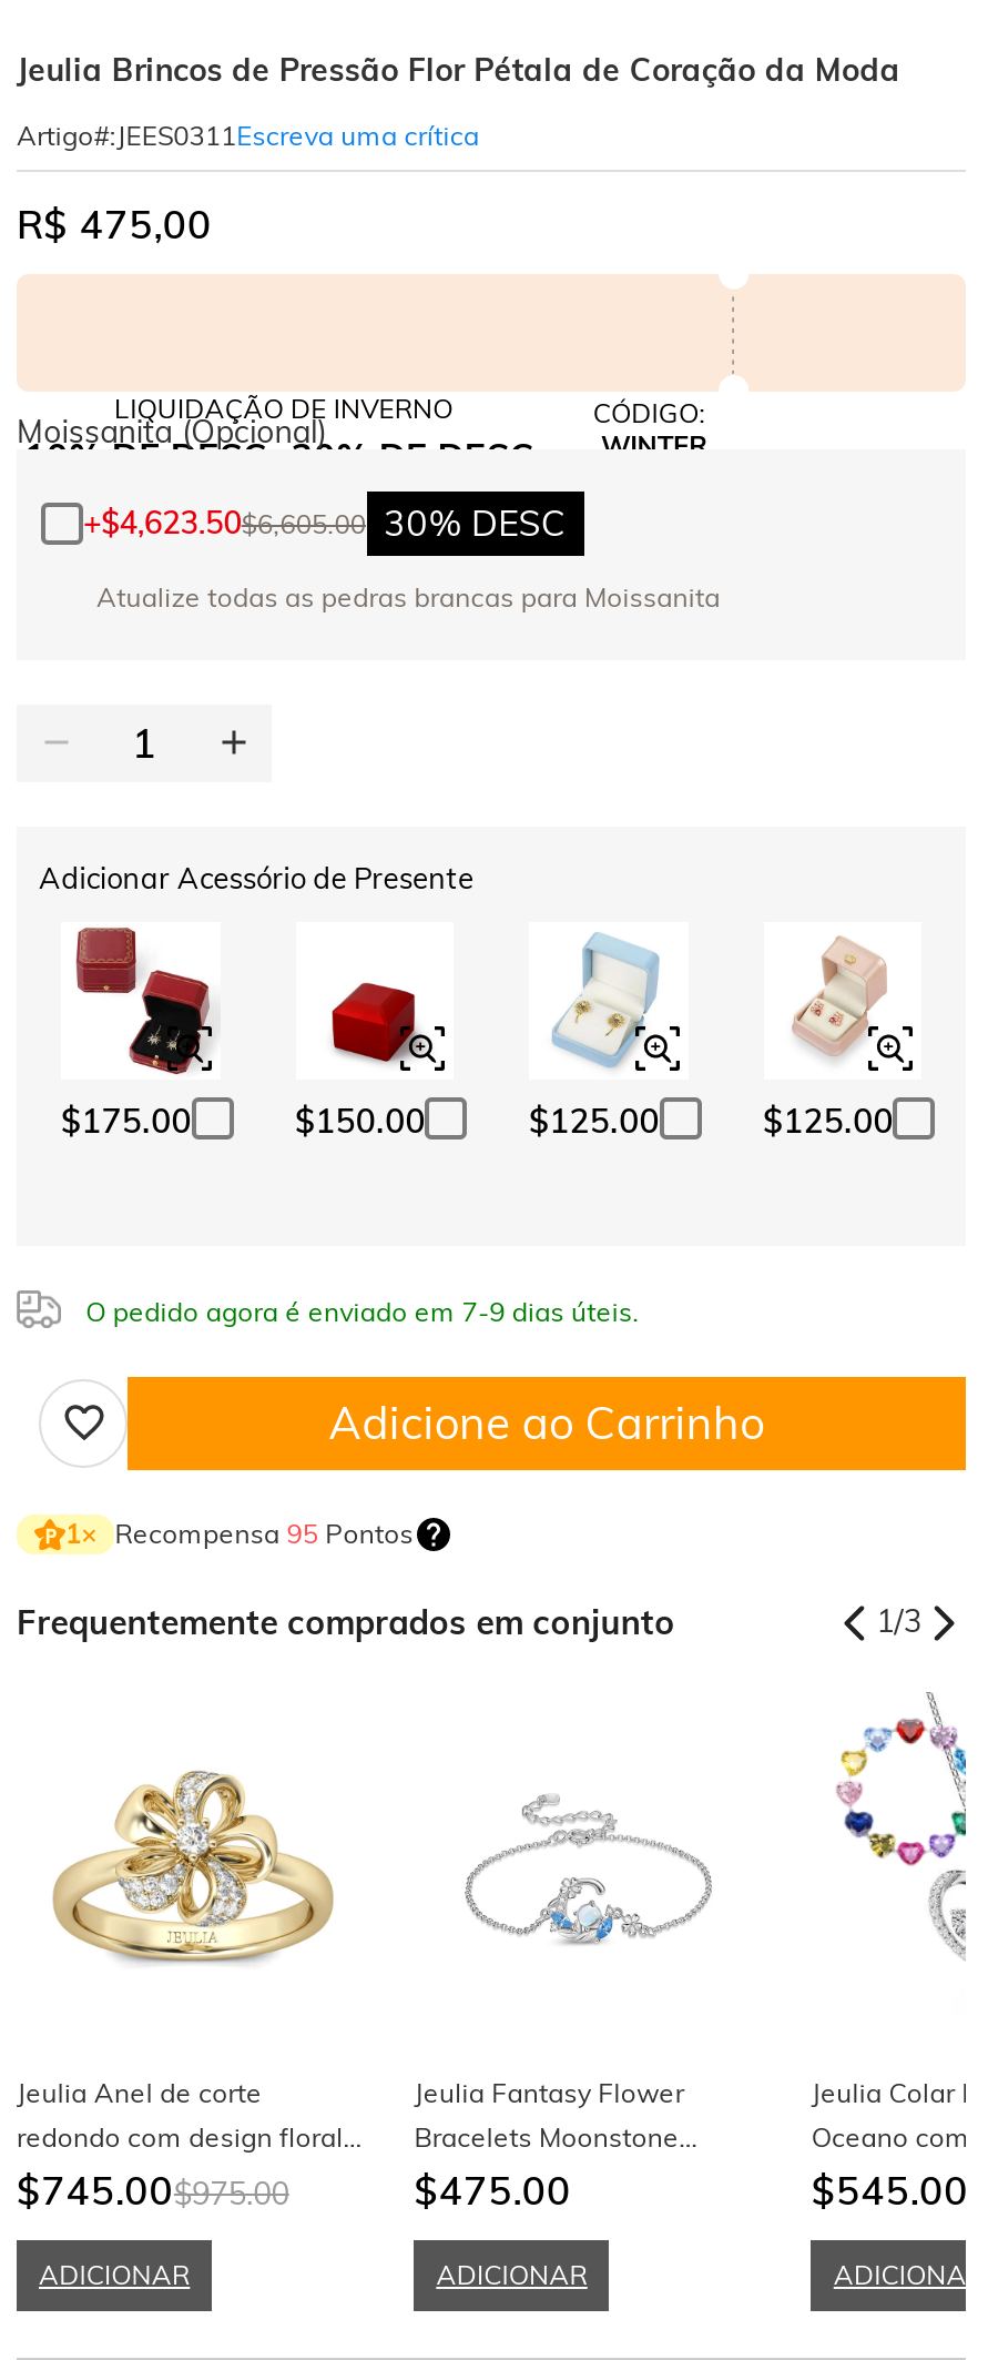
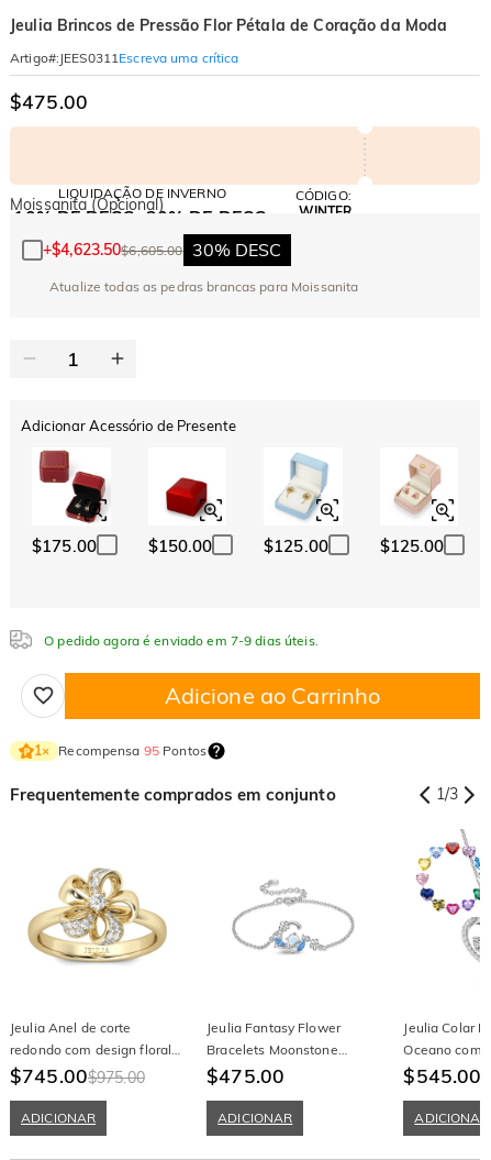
- R$ 475,00
+ $475.00
